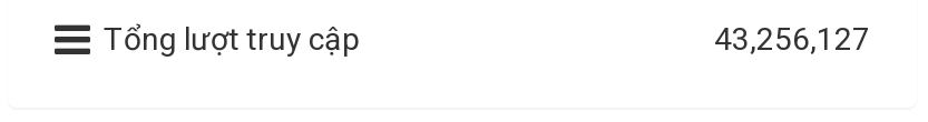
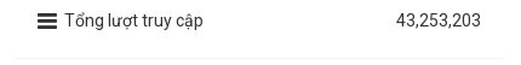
- 43,256,127
+ 43,253,203
